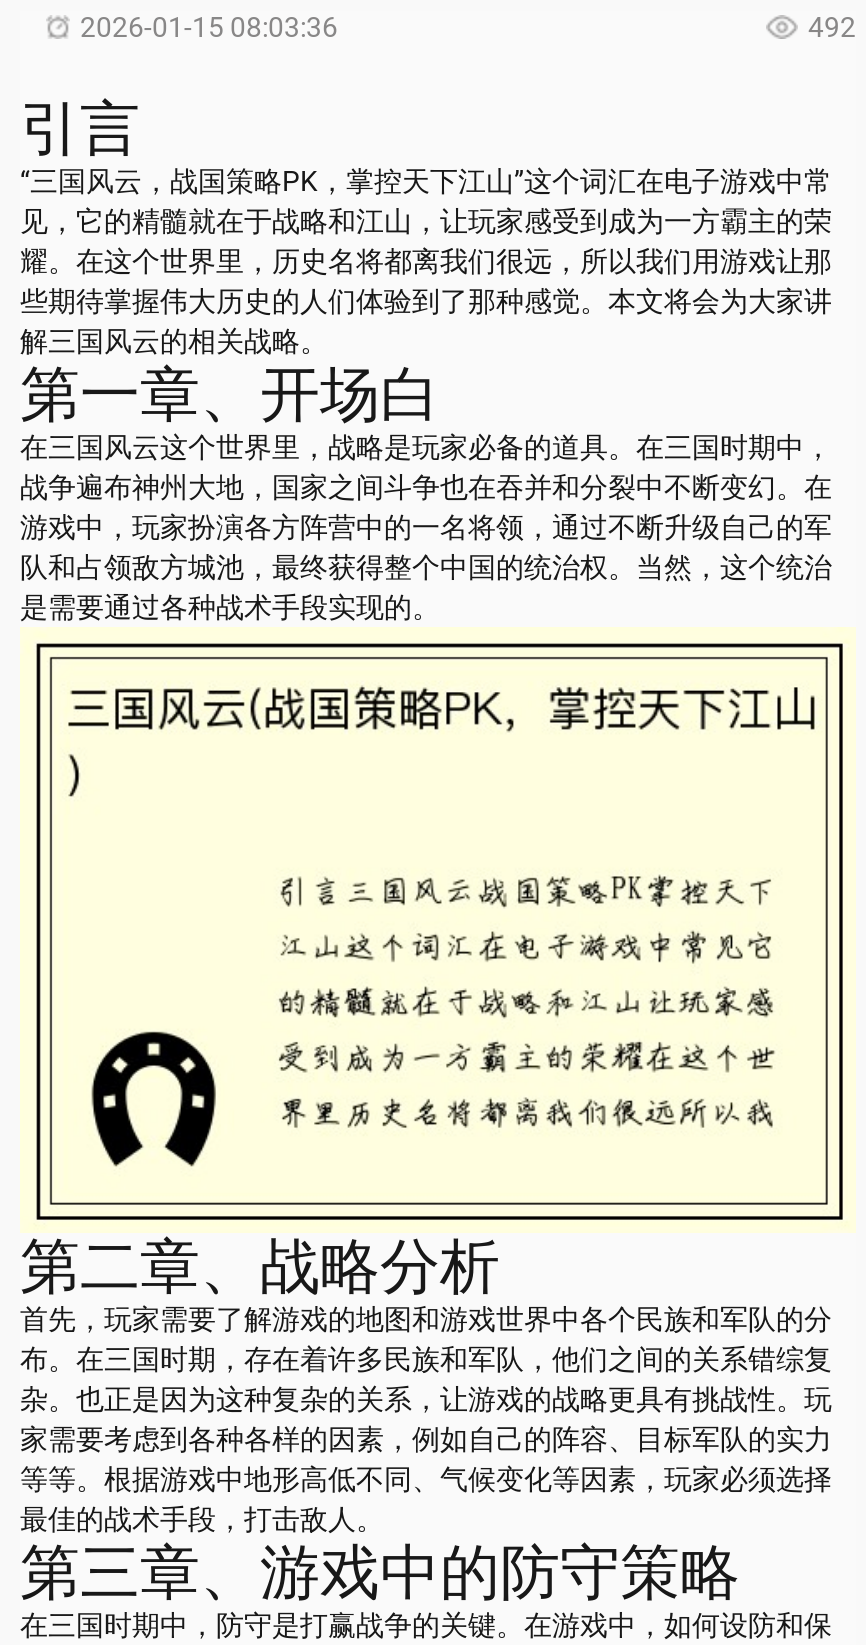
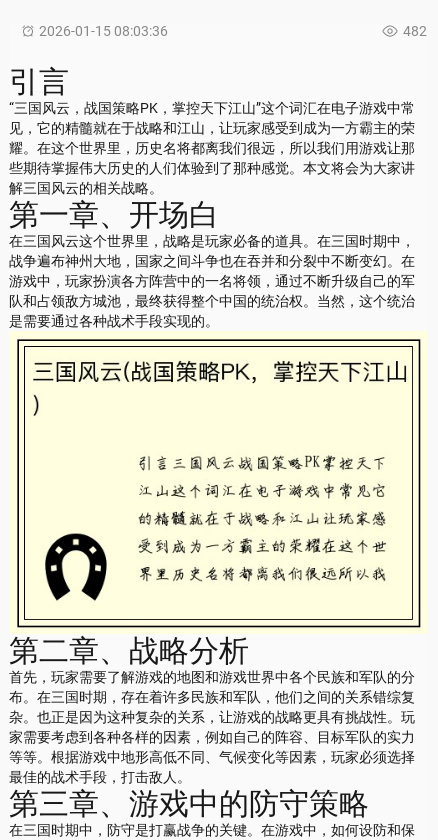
- 492
+ 482
